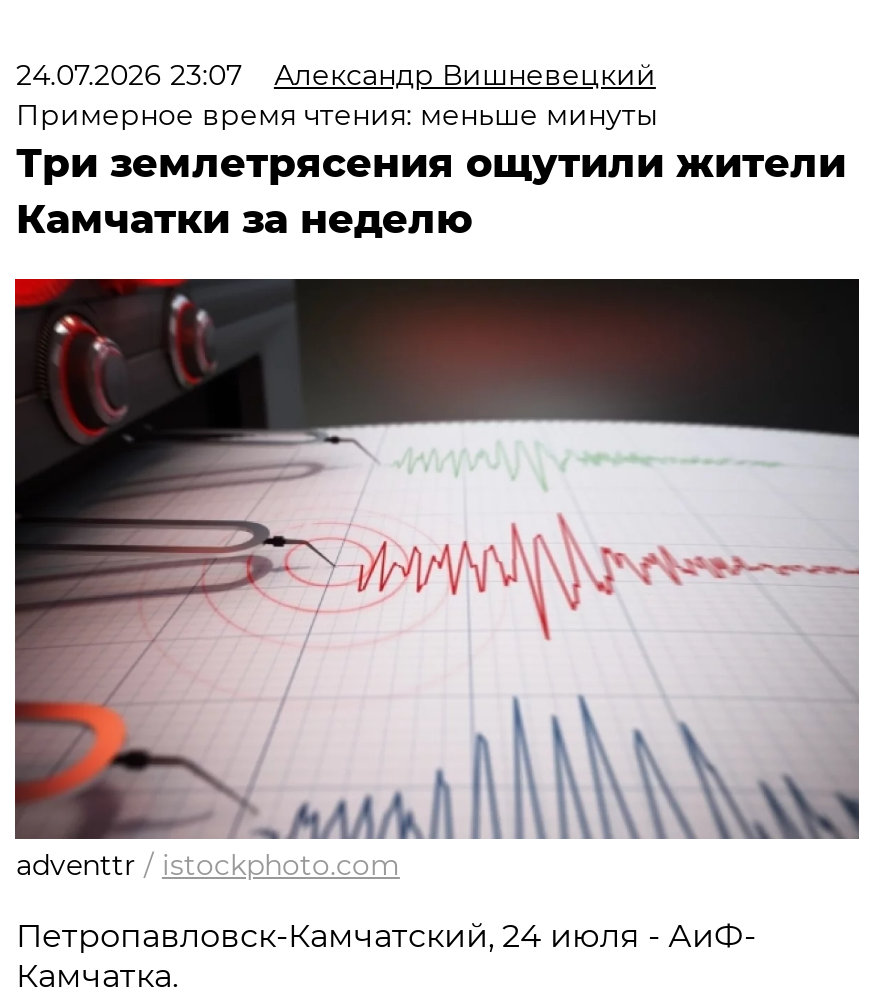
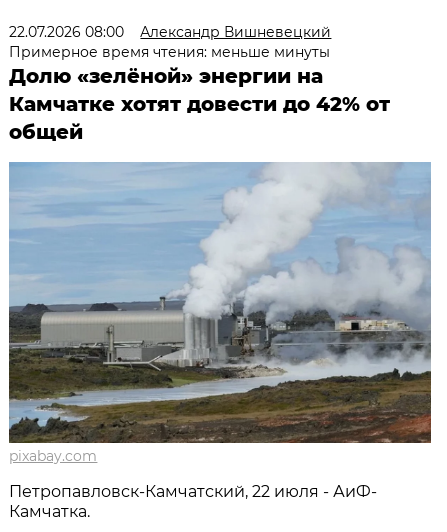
- 24.07.2026 23:07 Александр Вишневецкий
+ 22.07.2026 08:00 Александр Вишневецкий

- Три землетрясения ощутили жители
- Камчатки за неделю
+ Долю «зелёной» энергии на
+ Камчатке хотят довести до 42% от
+ общей

- [image]
- adventtr / istockphoto.com
+ [image]
+ pixabay.com

- Петропавловск-Камчатский, 24 июля - АиФ-
+ Петропавловск-Камчатский, 22 июля - АиФ-
